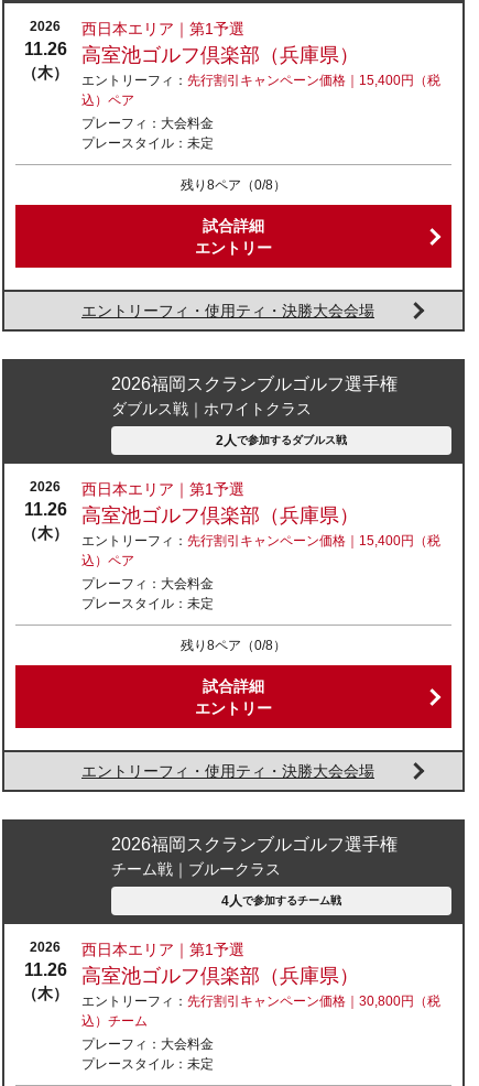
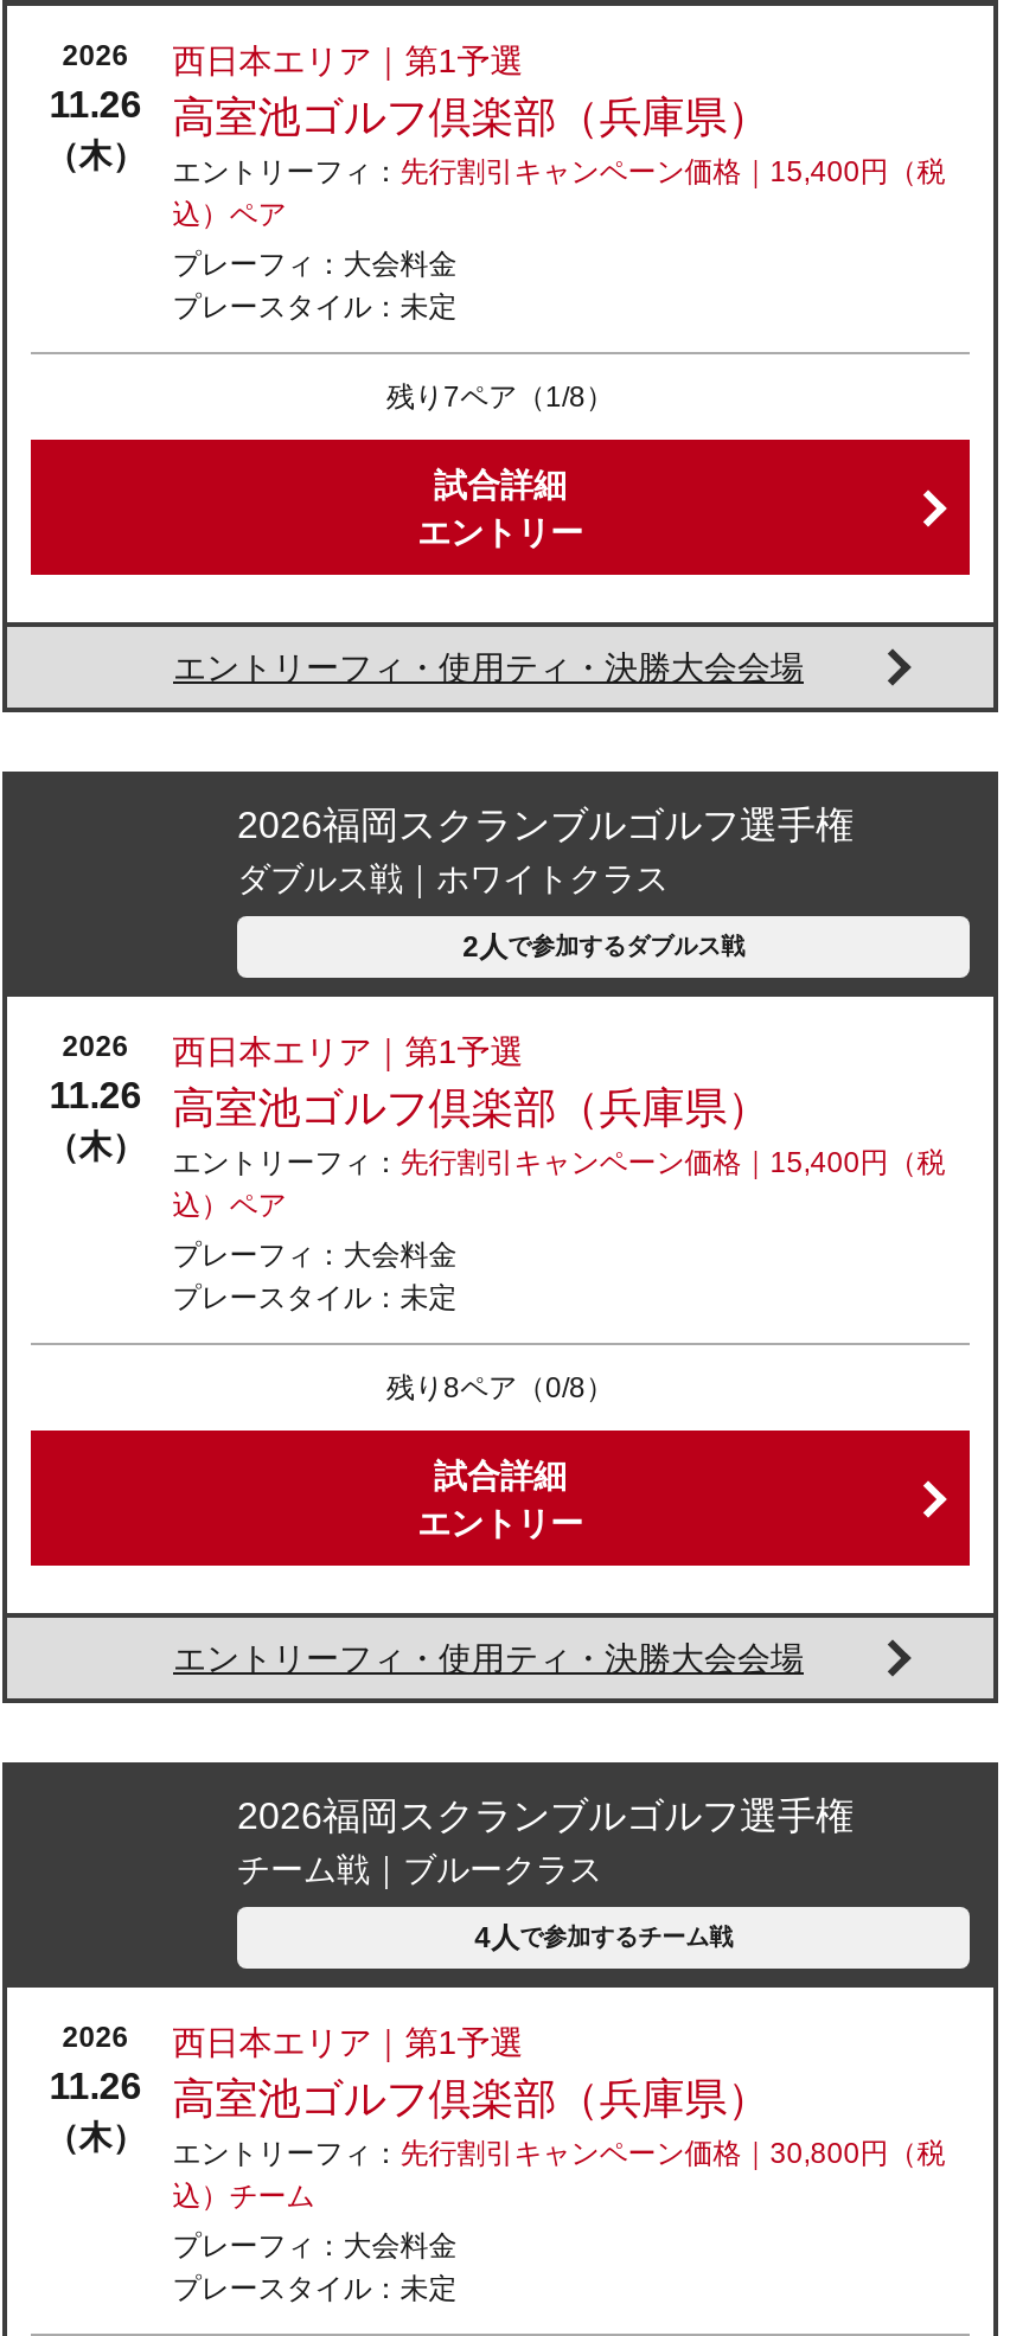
- 残り8ペア（0/8）
+ 残り7ペア（1/8）
